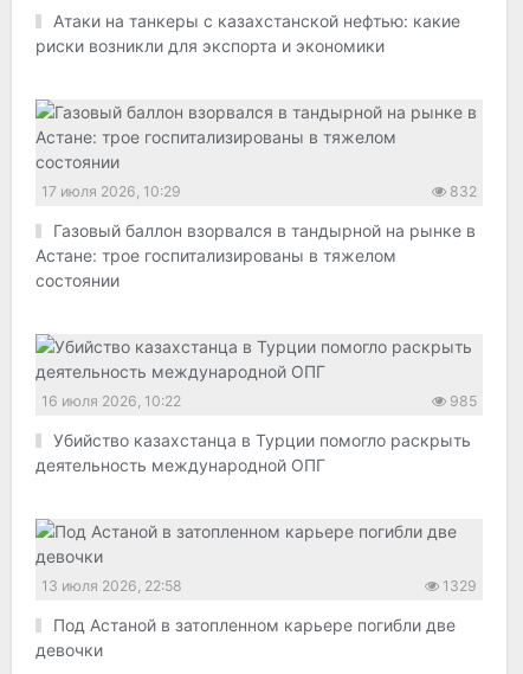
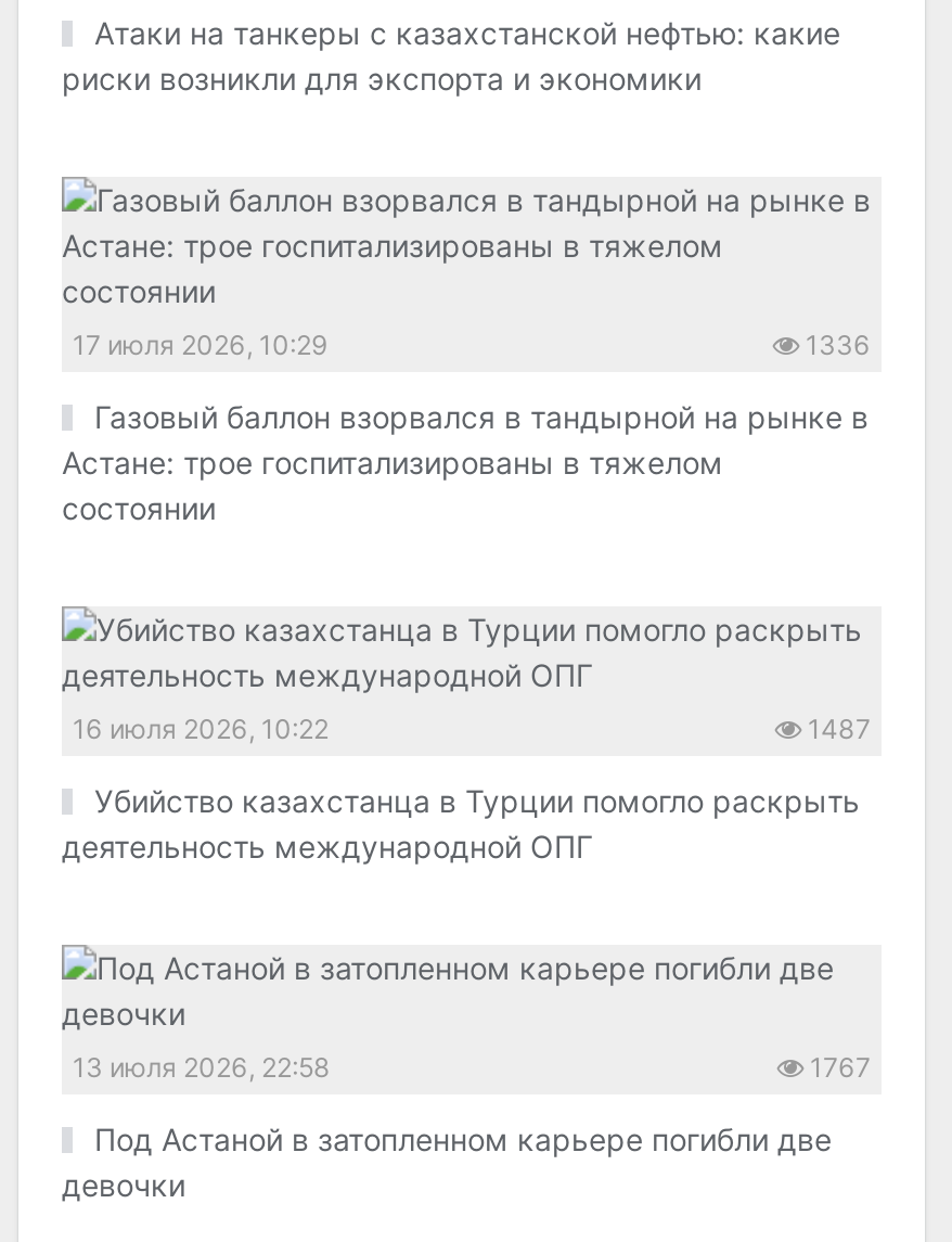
- 832
+ 1336

- 985
+ 1487

- 1329
+ 1767
